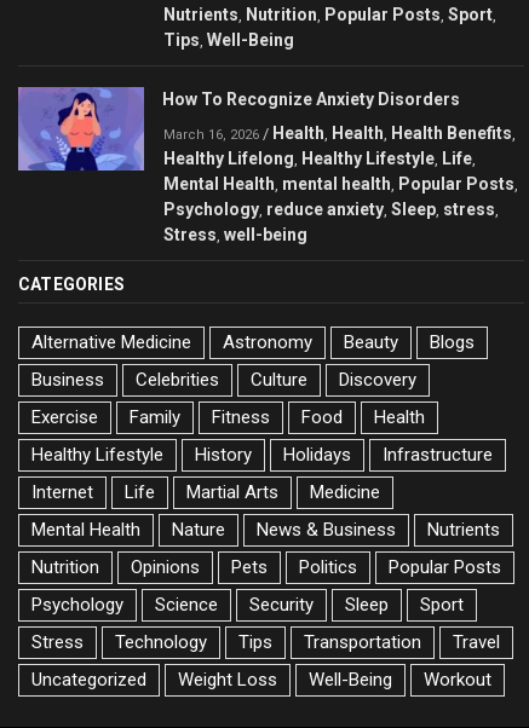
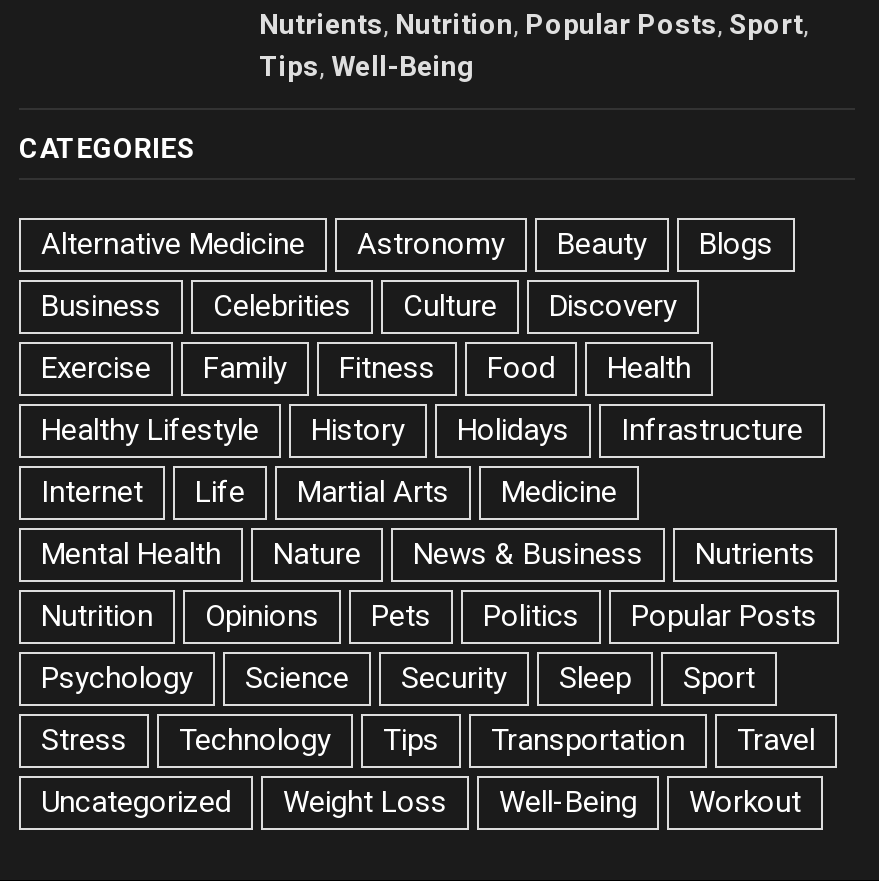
- [image]
- How To Recognize Anxiety Disorders
- March 16, 2026 / Health, Health, Health Benefits,
- Healthy Lifelong, Healthy Lifestyle, Life,
- Mental Health, mental health, Popular Posts,
- Psychology, reduce anxiety, Sleep, stress,
- Stress, well-being
